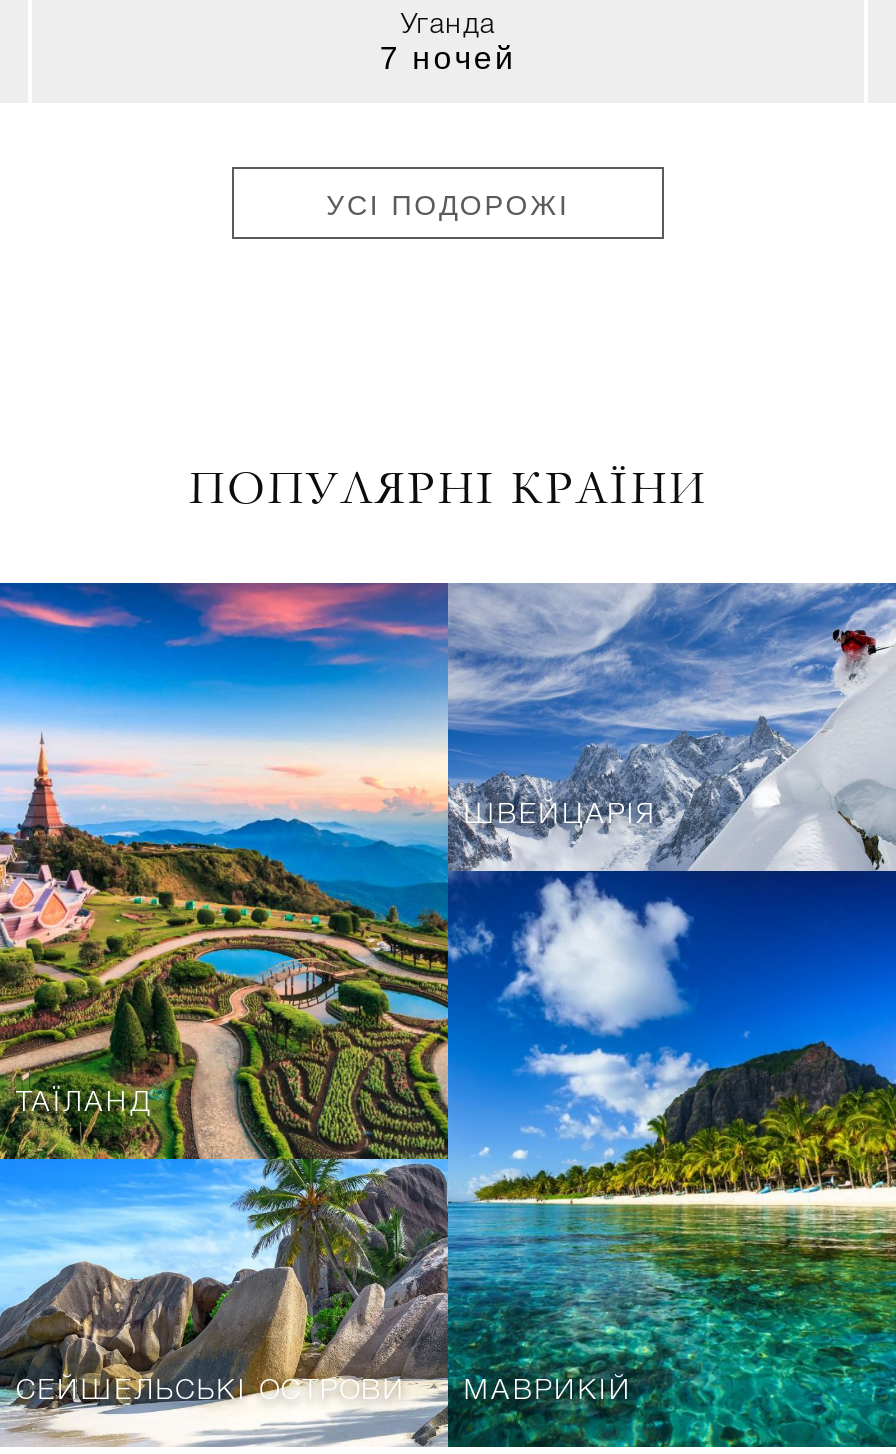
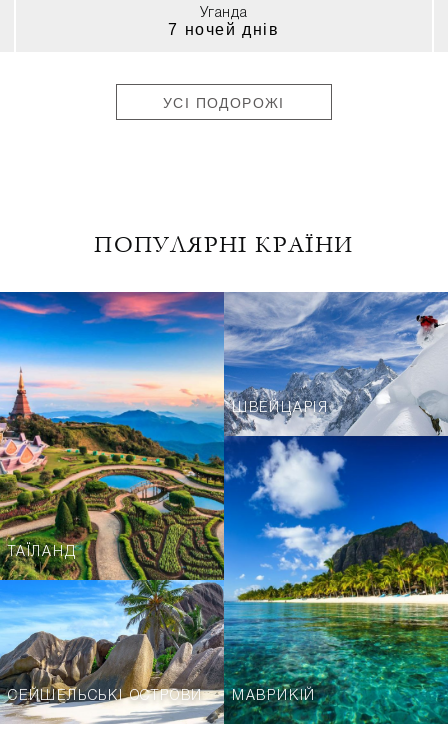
- 7 ночей
+ 7 ночей днів
